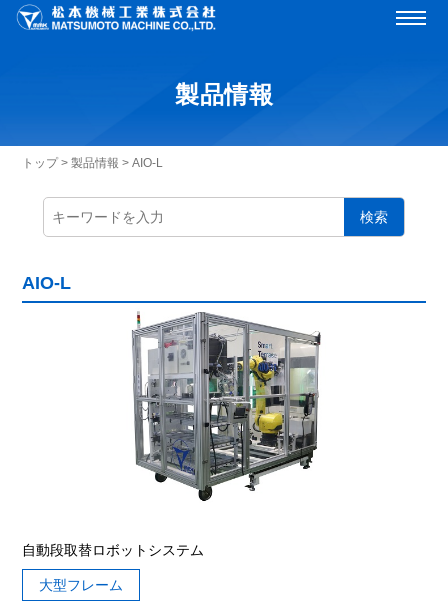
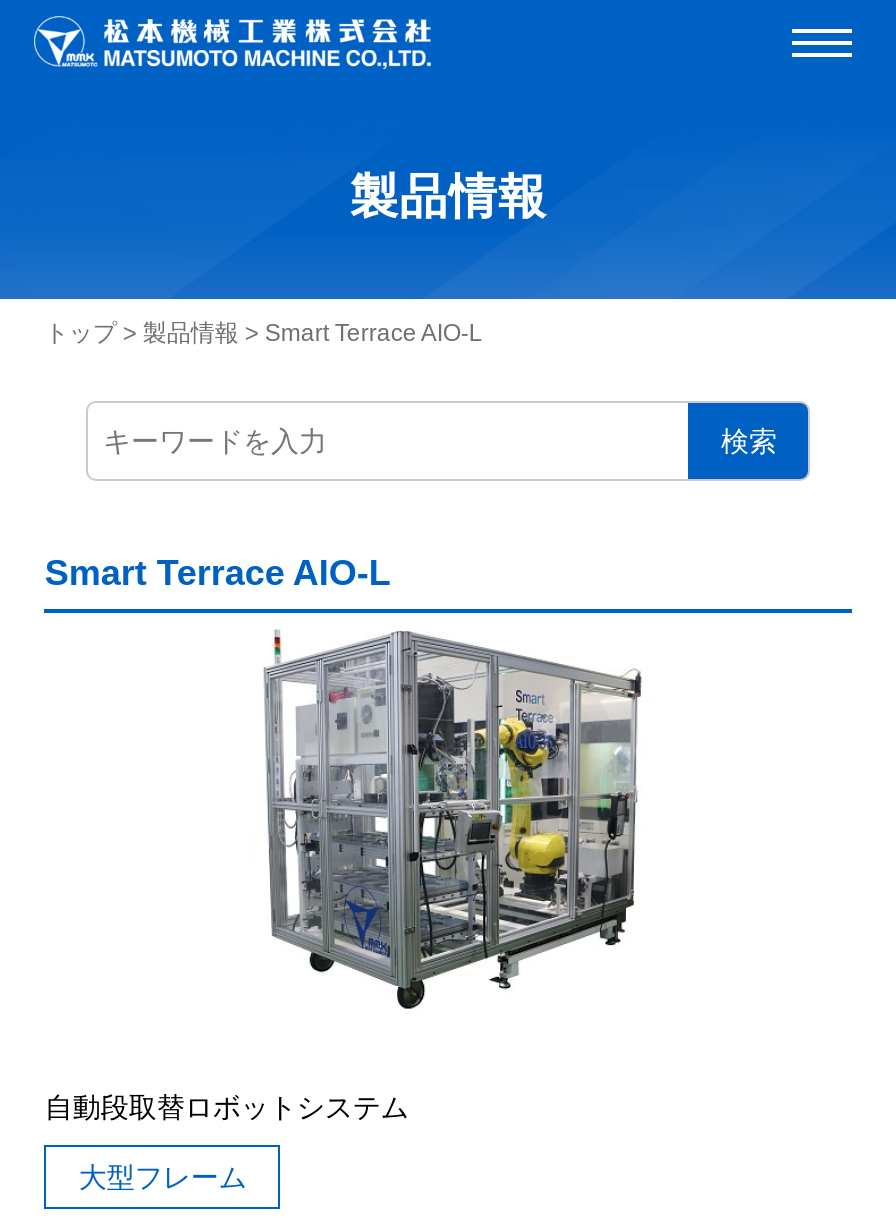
- トップ>製品情報> AIO-L
+ トップ>製品情報> Smart Terrace AIO-L

- AIO-L
+ Smart Terrace AIO-L
